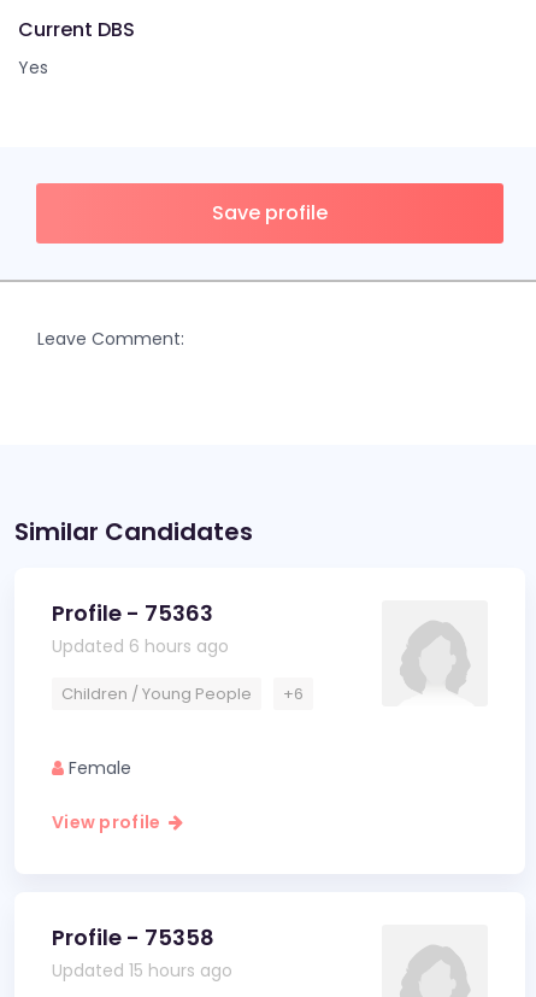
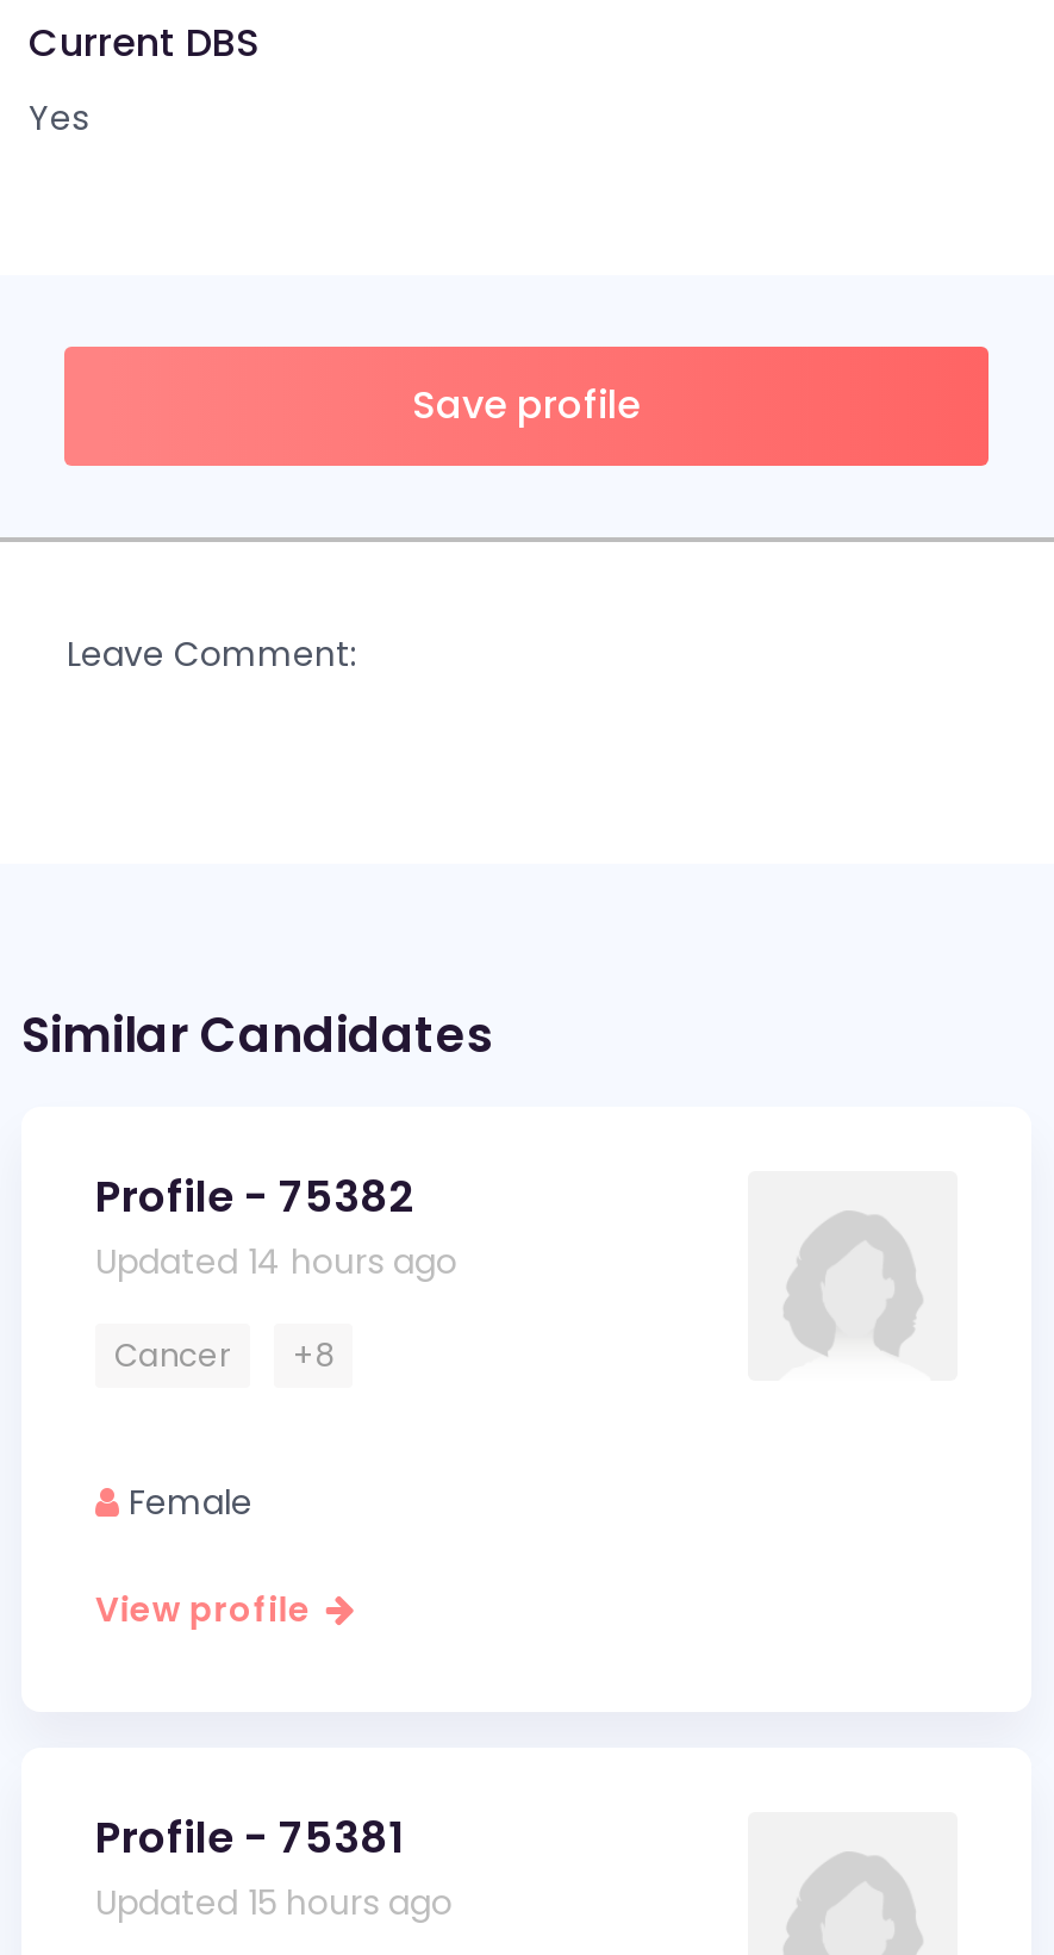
- Profile - 75363
- Updated 6 hours ago
+ Profile - 75382
+ Updated 14 hours ago

- Children / Young People
- +6
+ Cancer
+ +8

- Profile - 75358
+ Profile - 75381
